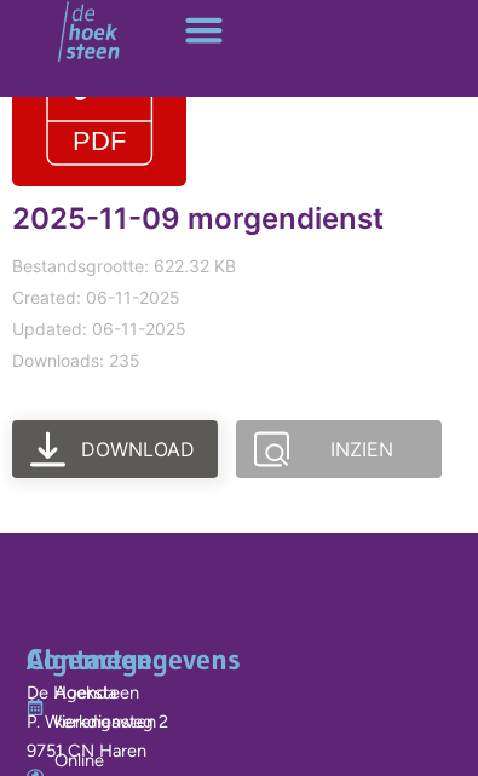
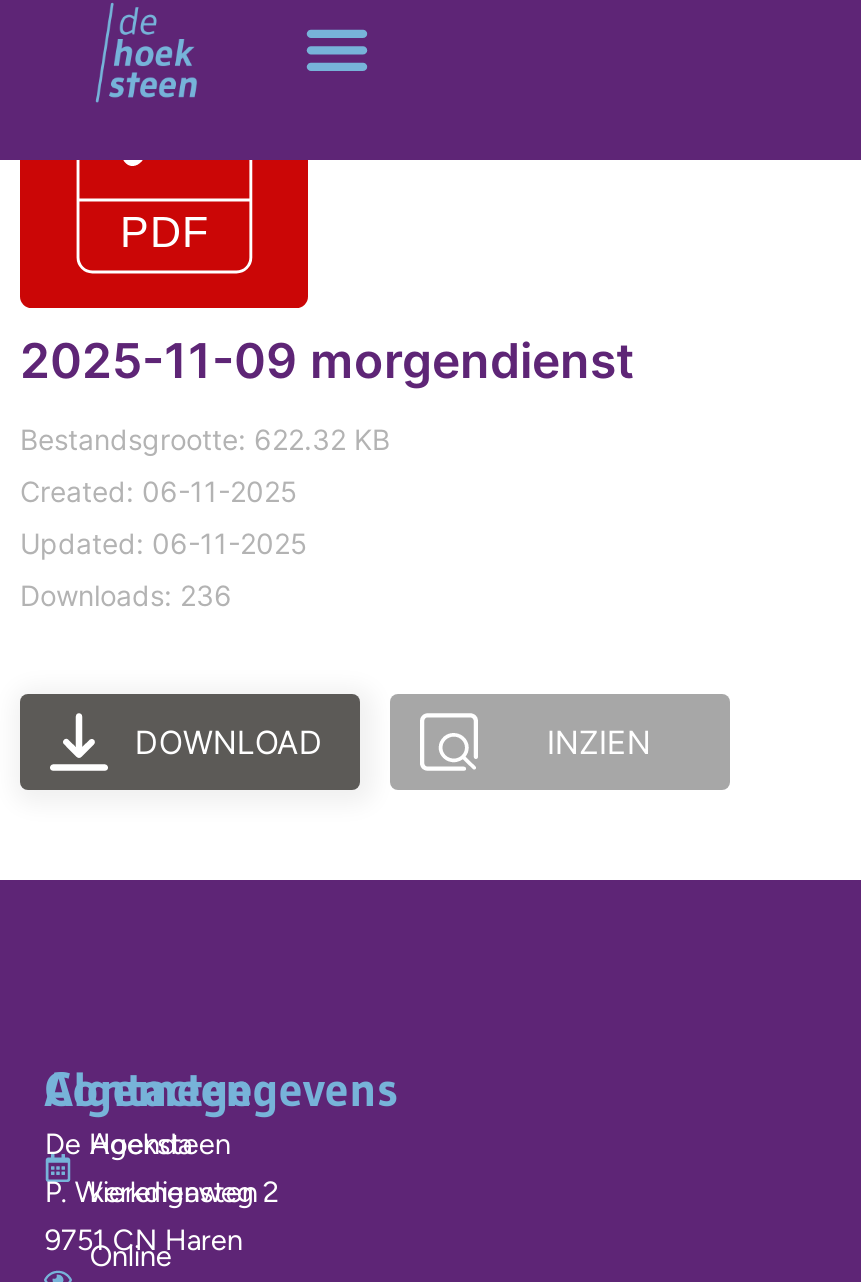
- Downloads: 235
+ Downloads: 236
